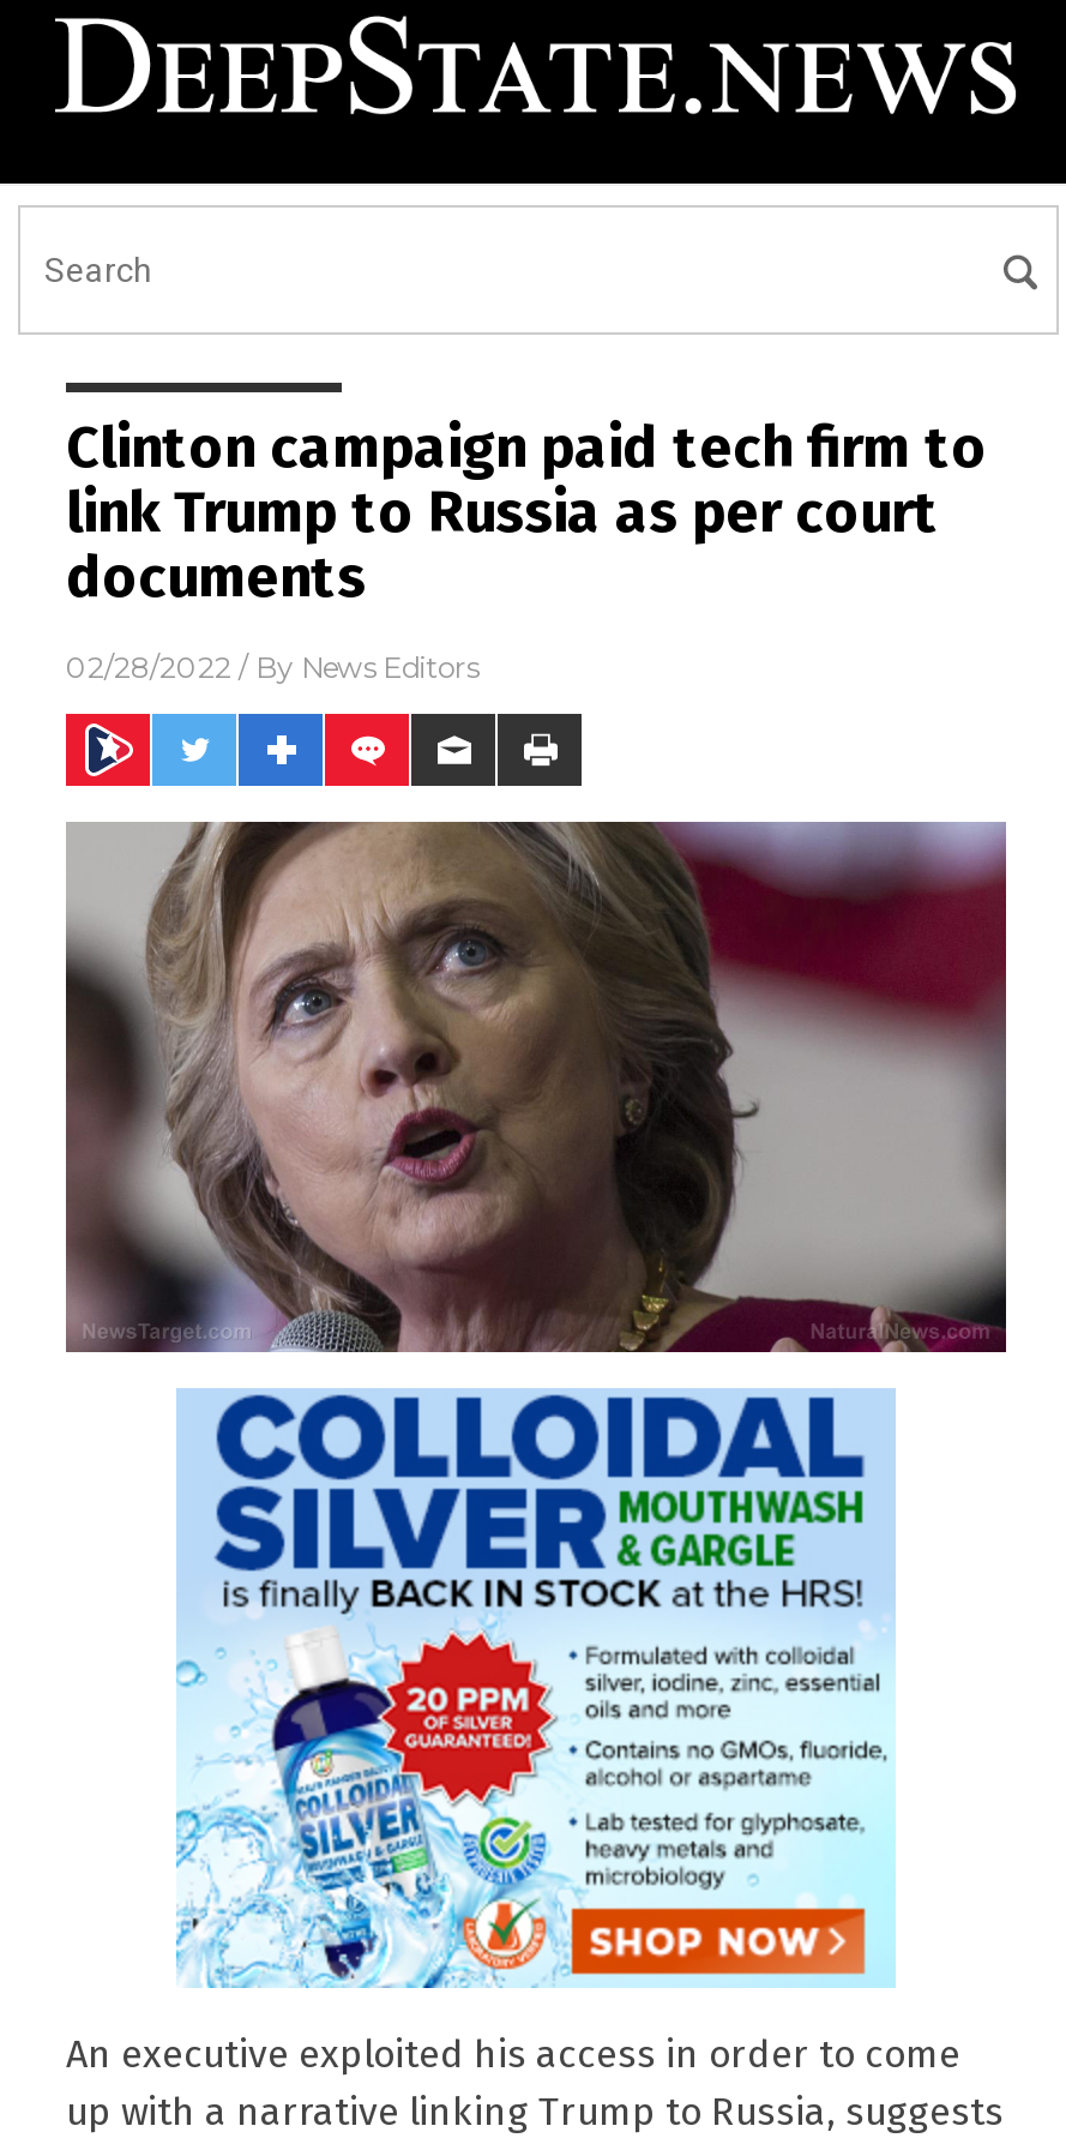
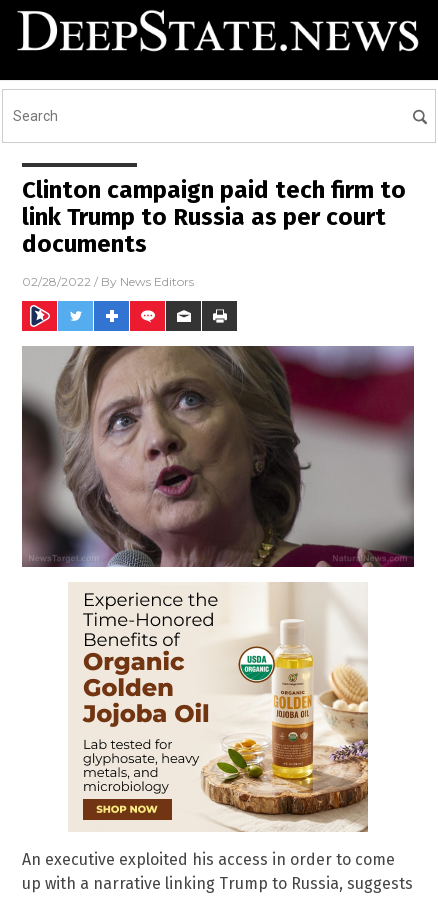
- [image]
+ [image]
